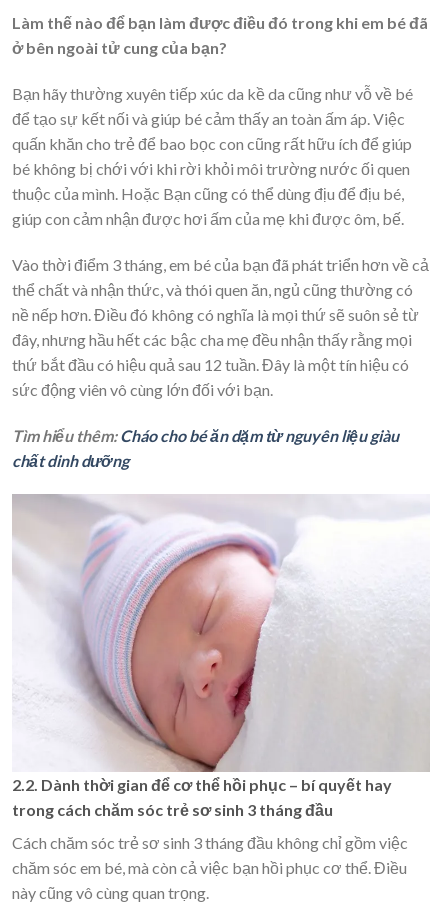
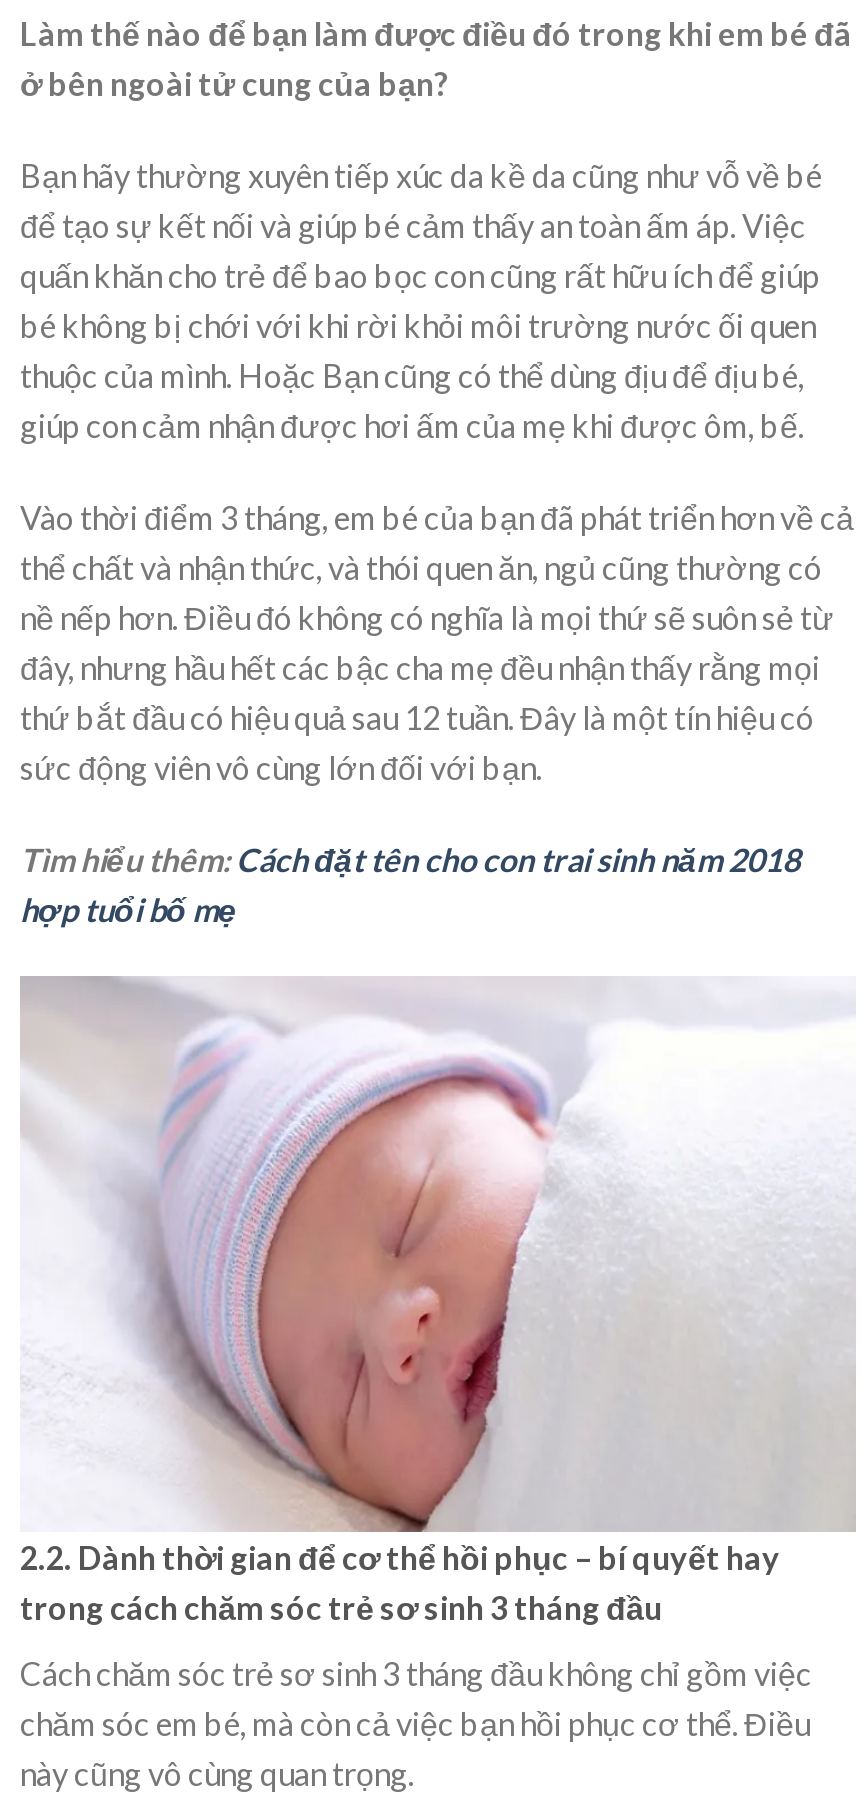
- Tìm hiểu thêm: Cháo cho bé ăn dặm từ nguyên liệu giàu
- chất dinh dưỡng
+ Tìm hiểu thêm: Cách đặt tên cho con trai sinh năm 2018
+ hợp tuổi bố mẹ
